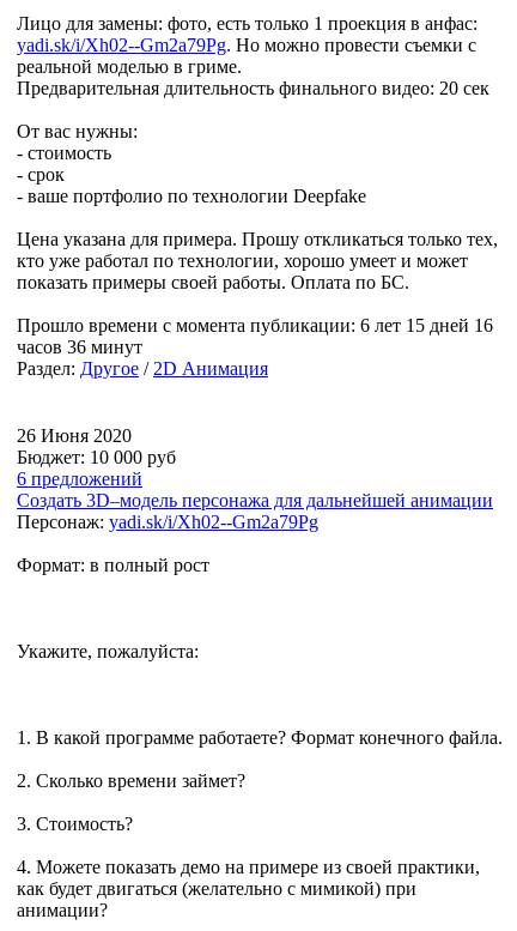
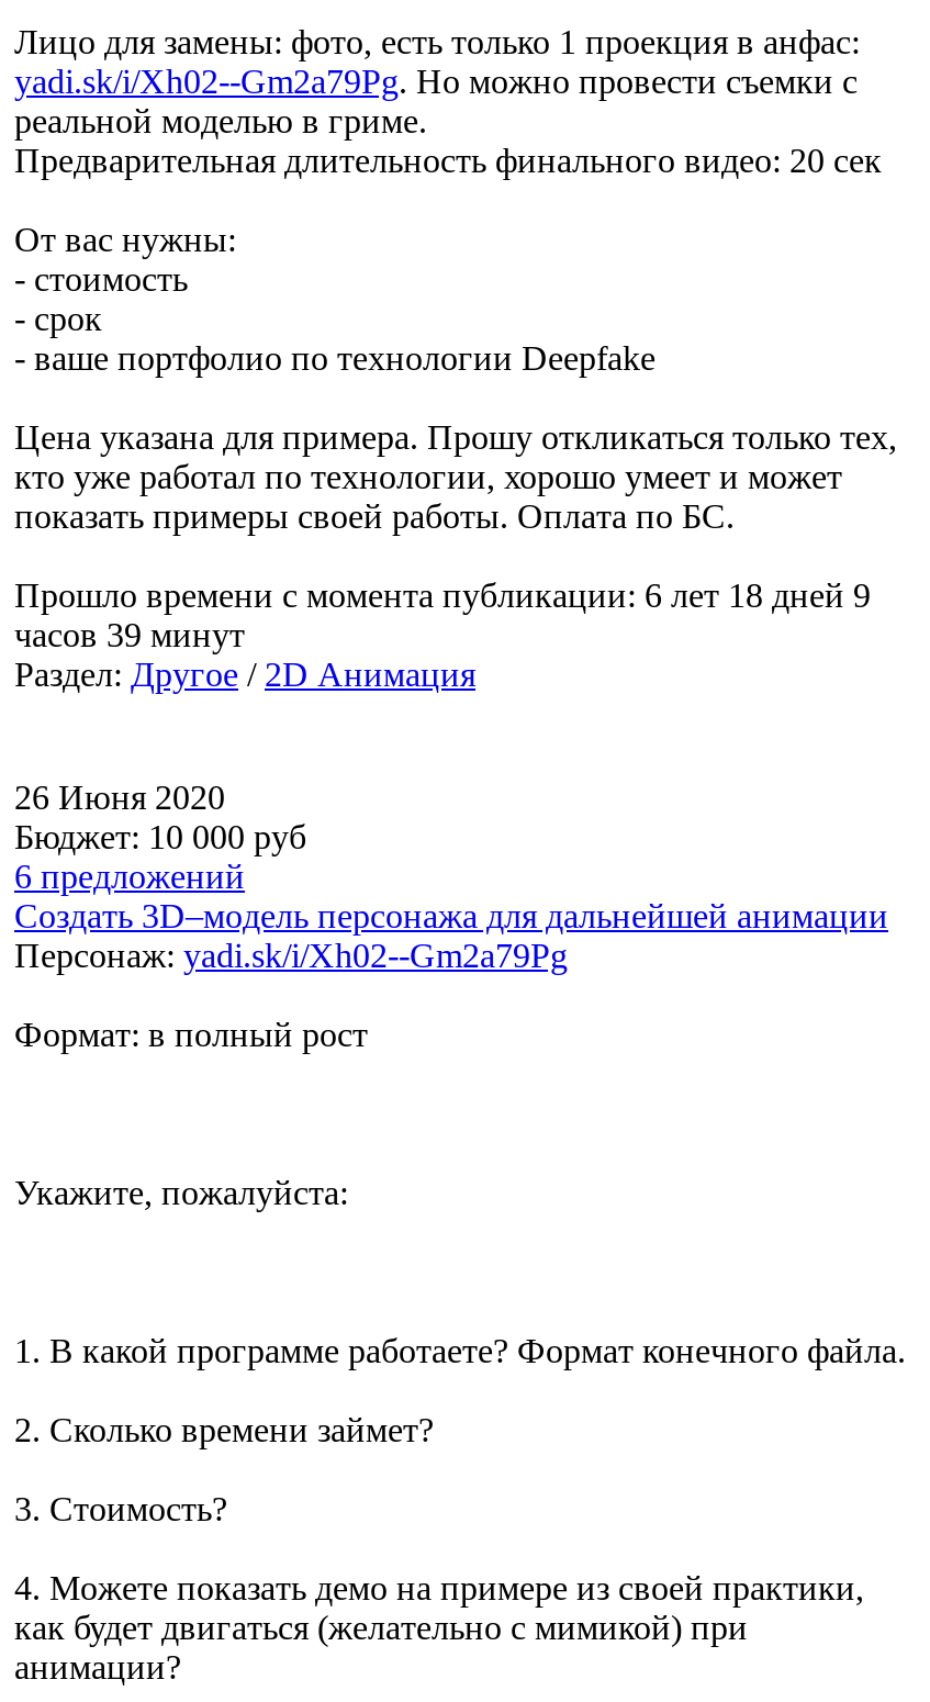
- Прошло времени с момента публикации: 6 лет 15 дней 16
+ Прошло времени с момента публикации: 6 лет 18 дней 9

- часов 36 минут
+ часов 39 минут
